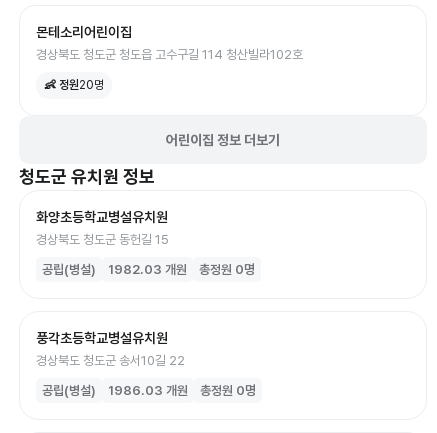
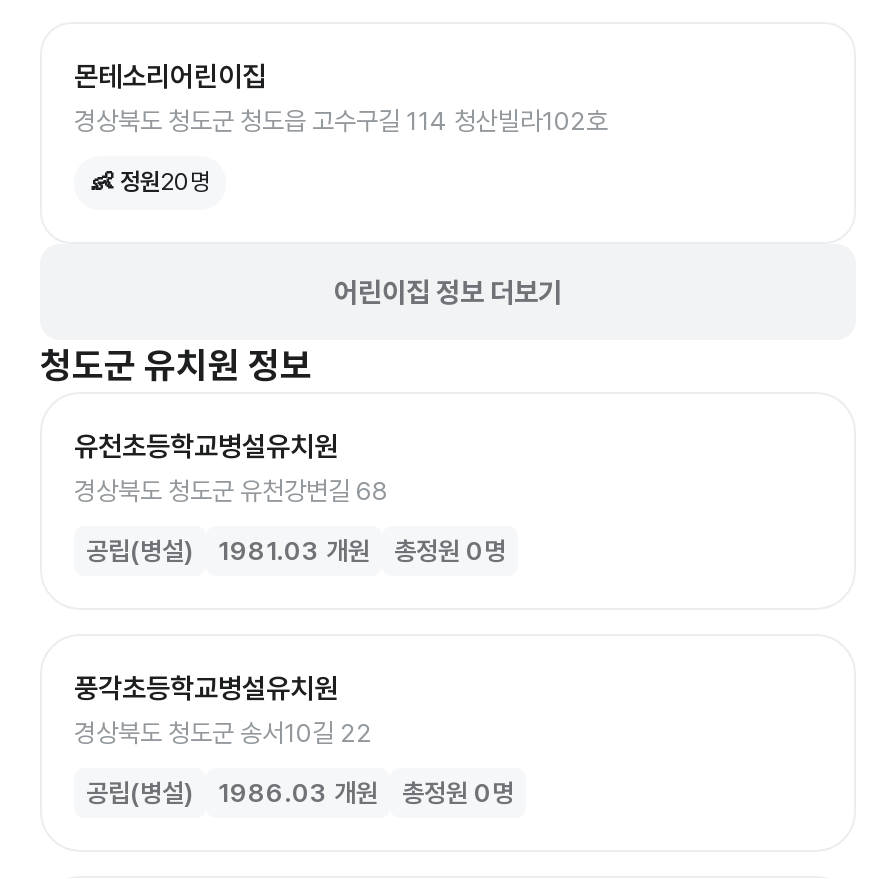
- 화양초등학교병설유치원
- 경상북도 청도군 동헌길 15
+ 유천초등학교병설유치원
+ 경상북도 청도군 유천강변길 68

- 공립(병설) 1982.03 개원 총정원 0명
+ 공립(병설) 1981.03 개원 총정원 0명
